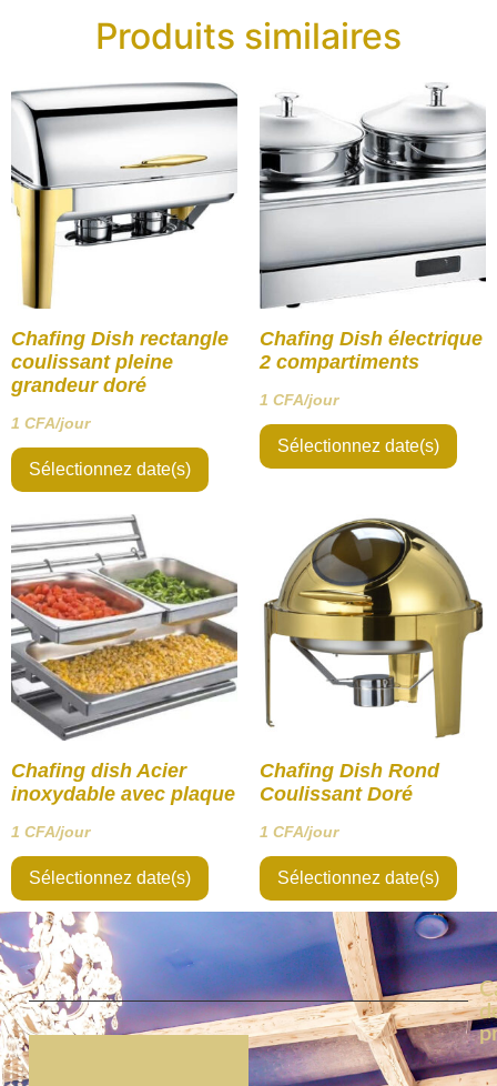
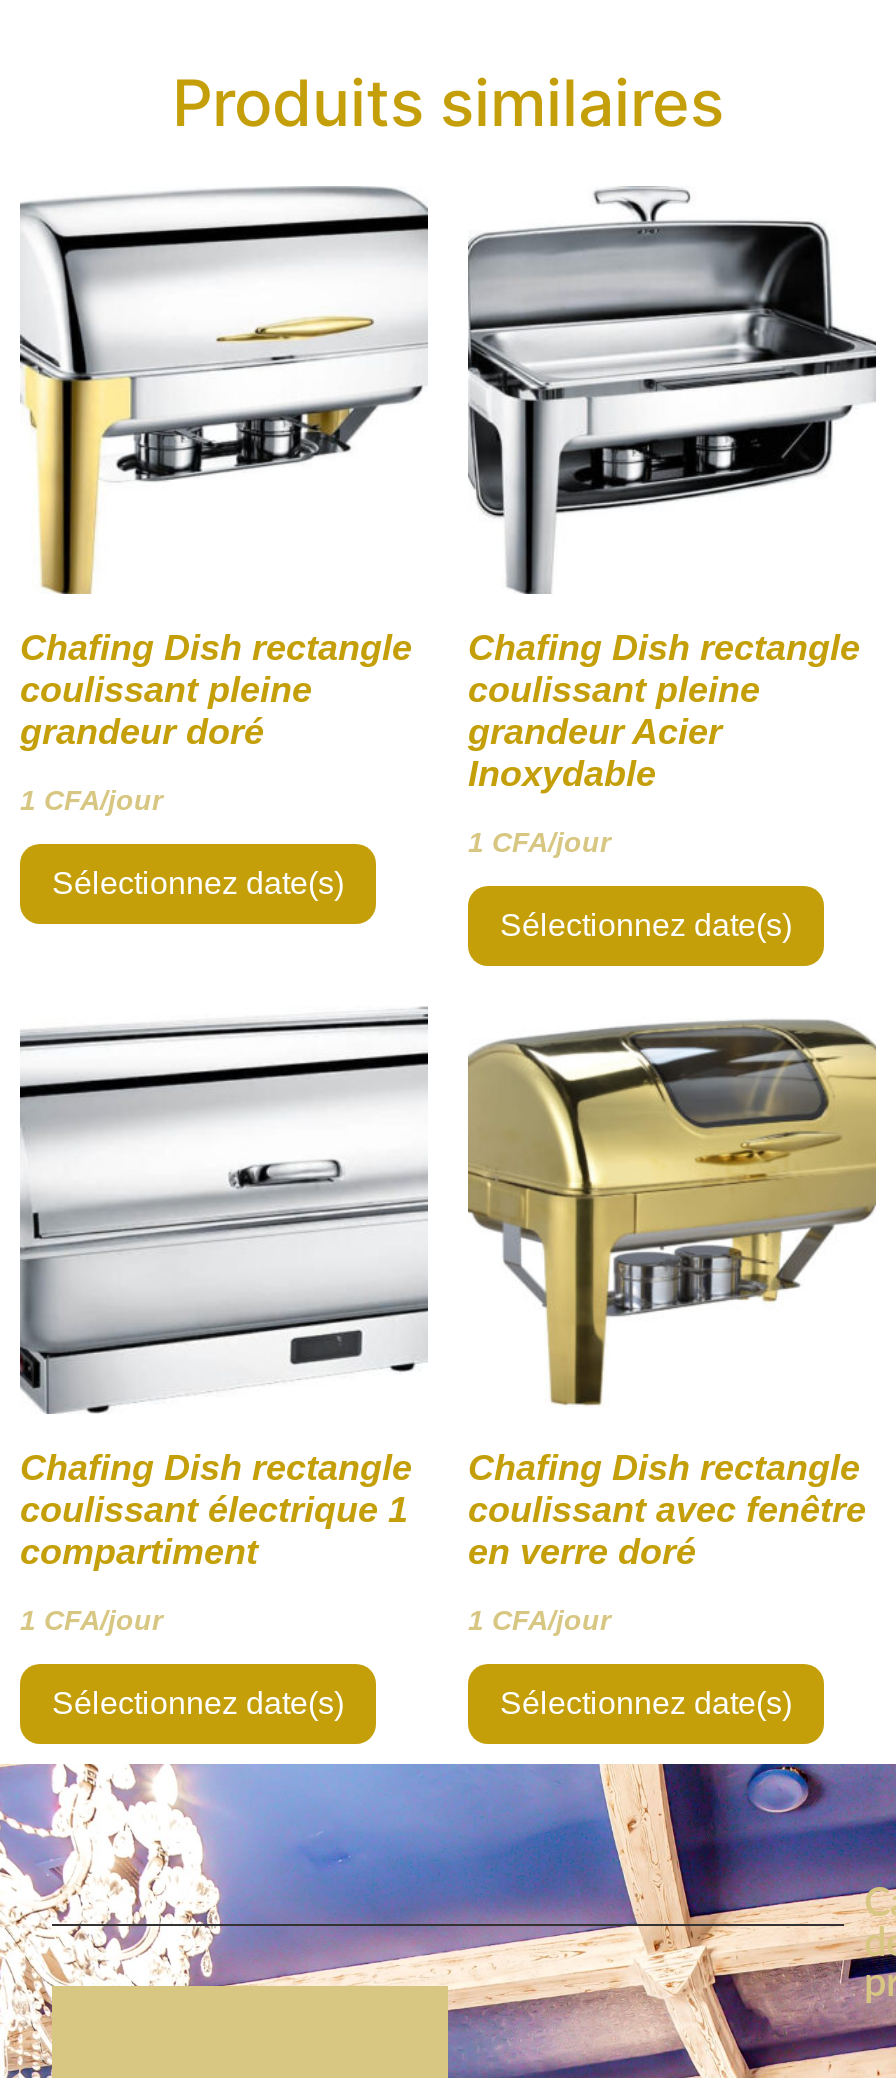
- [image]
- Chafing Dish électrique
- 2 compartiments
+ [image]
+ Chafing Dish rectangle
+ coulissant pleine
+ grandeur Acier
+ Inoxydable

- [image]
- Chafing Dish Rond
- Coulissant Doré
+ [image]
+ Chafing Dish rectangle
+ coulissant avec fenêtre
+ en verre doré

- [image]
- Chafing dish Acier
- inoxydable avec plaque
+ [image]
+ Chafing Dish rectangle
+ coulissant électrique 1
+ compartiment
